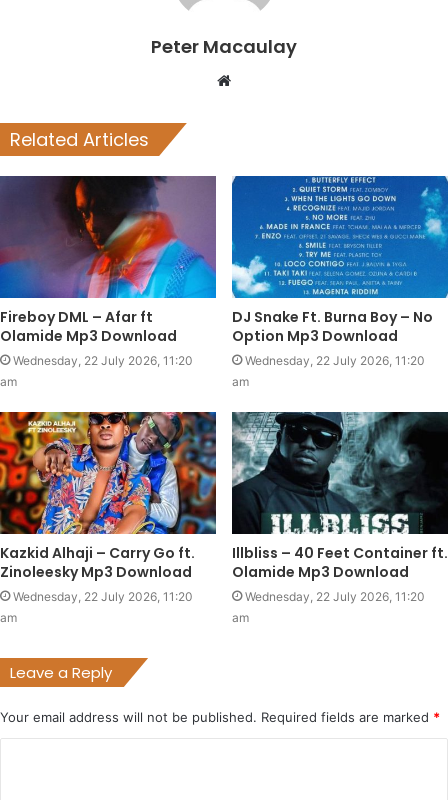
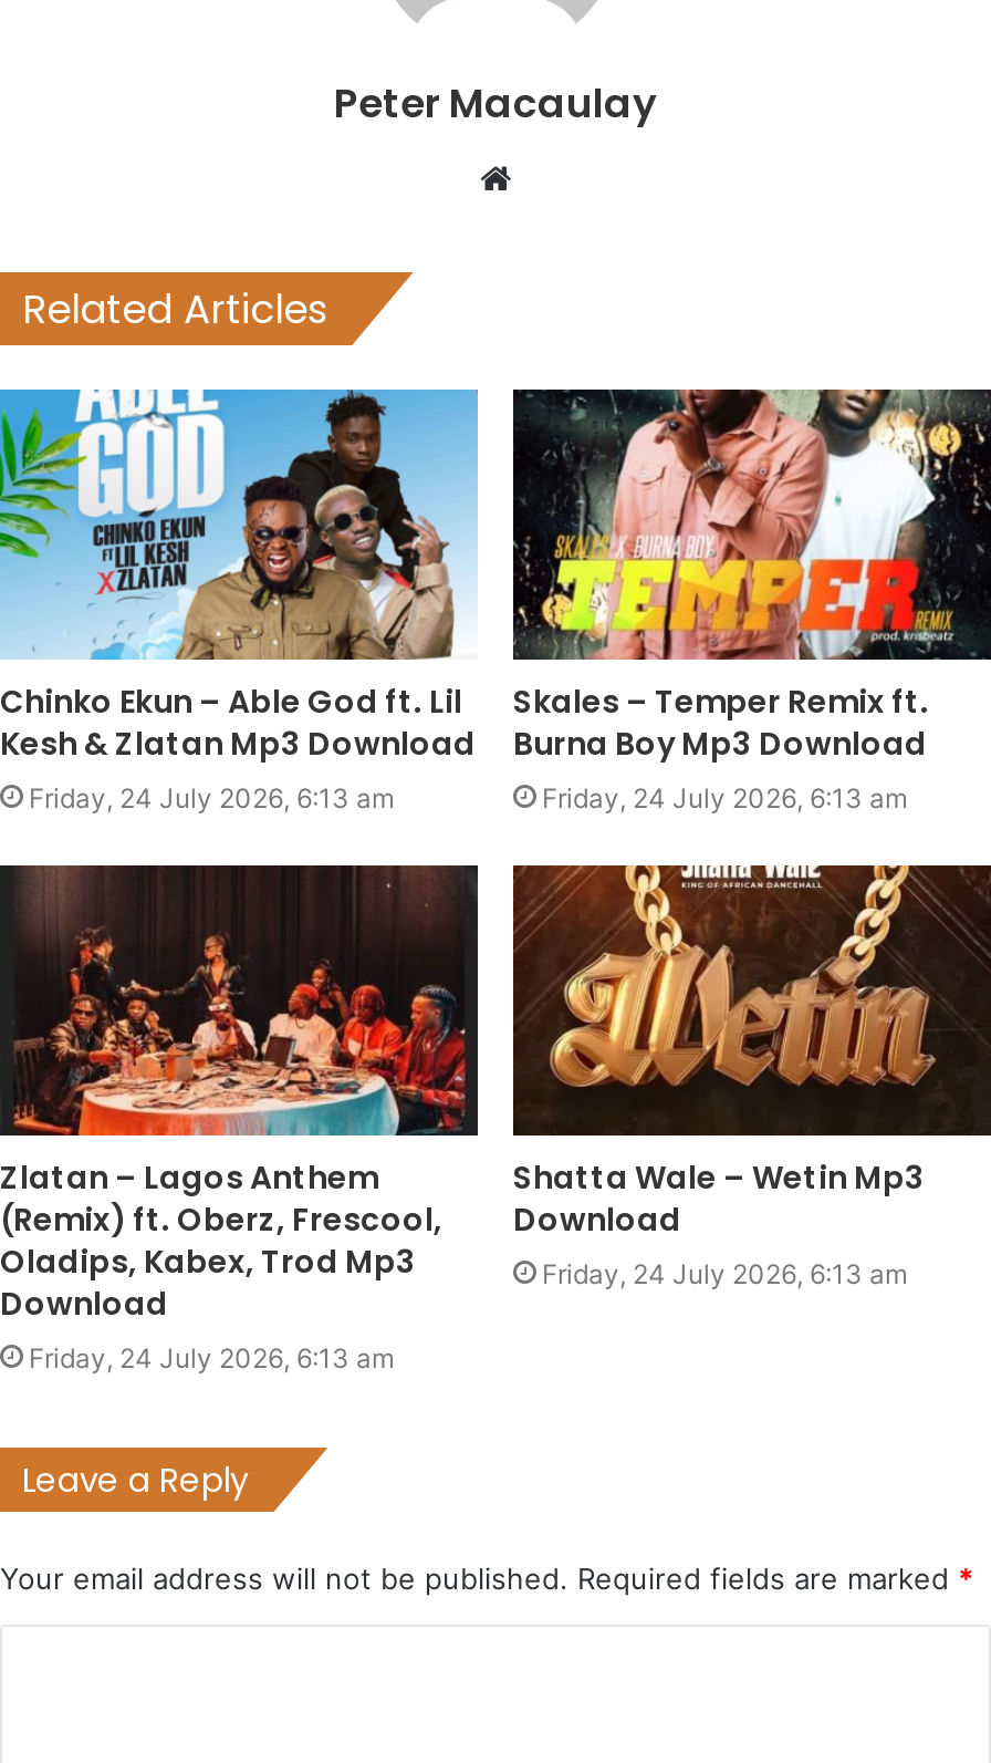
- [image]
- Fireboy DML – Afar ft
- Olamide Mp3 Download
- Wednesday, 22 July 2026, 11:20
- am
+ [image]
+ Chinko Ekun – Able God ft. Lil
+ Kesh & Zlatan Mp3 Download
+ Friday, 24 July 2026, 6:13 am

- [image]
- DJ Snake Ft. Burna Boy – No
- Option Mp3 Download
- Wednesday, 22 July 2026, 11:20
- am
+ [image]
+ Skales – Temper Remix ft.
+ Burna Boy Mp3 Download
+ Friday, 24 July 2026, 6:13 am

- [image]
- Kazkid Alhaji – Carry Go ft.
- Zinoleesky Mp3 Download
- Wednesday, 22 July 2026, 11:20
- am
+ [image]
+ Zlatan – Lagos Anthem
+ (Remix) ft. Oberz, Frescool,
+ Oladips, Kabex, Trod Mp3
+ Download
+ Friday, 24 July 2026, 6:13 am

- [image]
- Illbliss – 40 Feet Container ft.
- Olamide Mp3 Download
- Wednesday, 22 July 2026, 11:20
- am
+ [image]
+ Shatta Wale – Wetin Mp3
+ Download
+ Friday, 24 July 2026, 6:13 am
